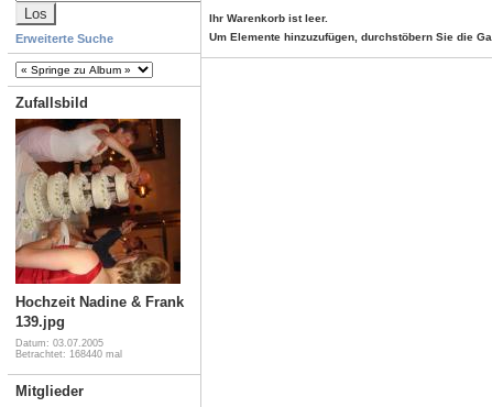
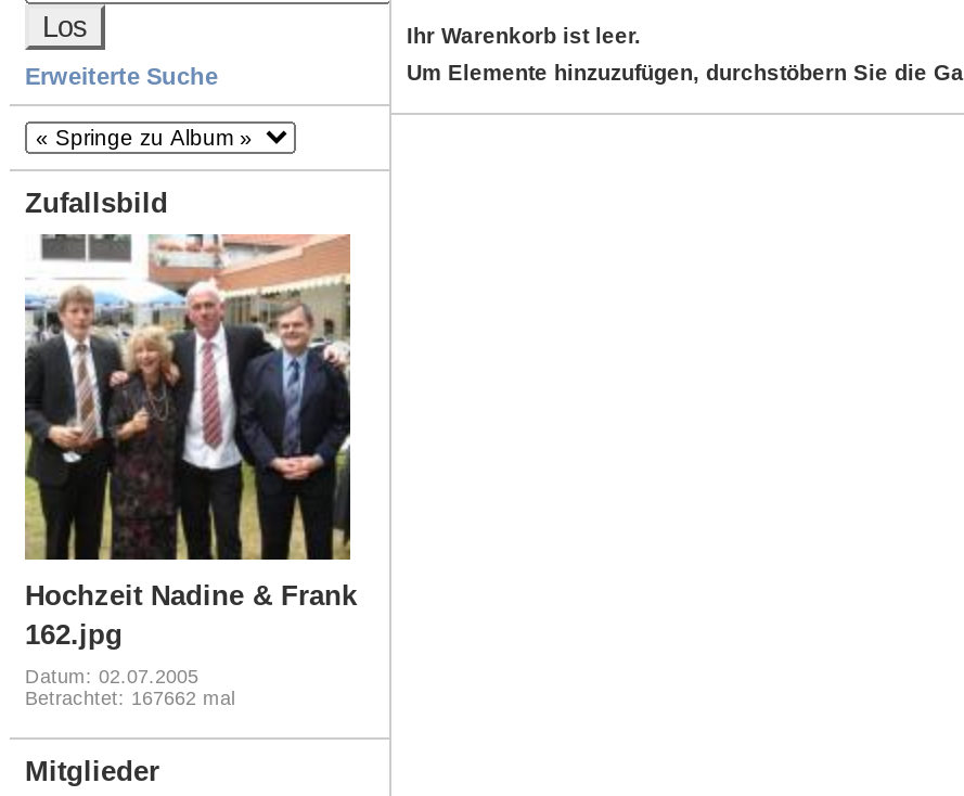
- [image]
- 139.jpg
+ [image]
+ 162.jpg

- Datum: 03.07.2005
- Betrachtet: 168440 mal
+ Datum: 02.07.2005
+ Betrachtet: 167662 mal
